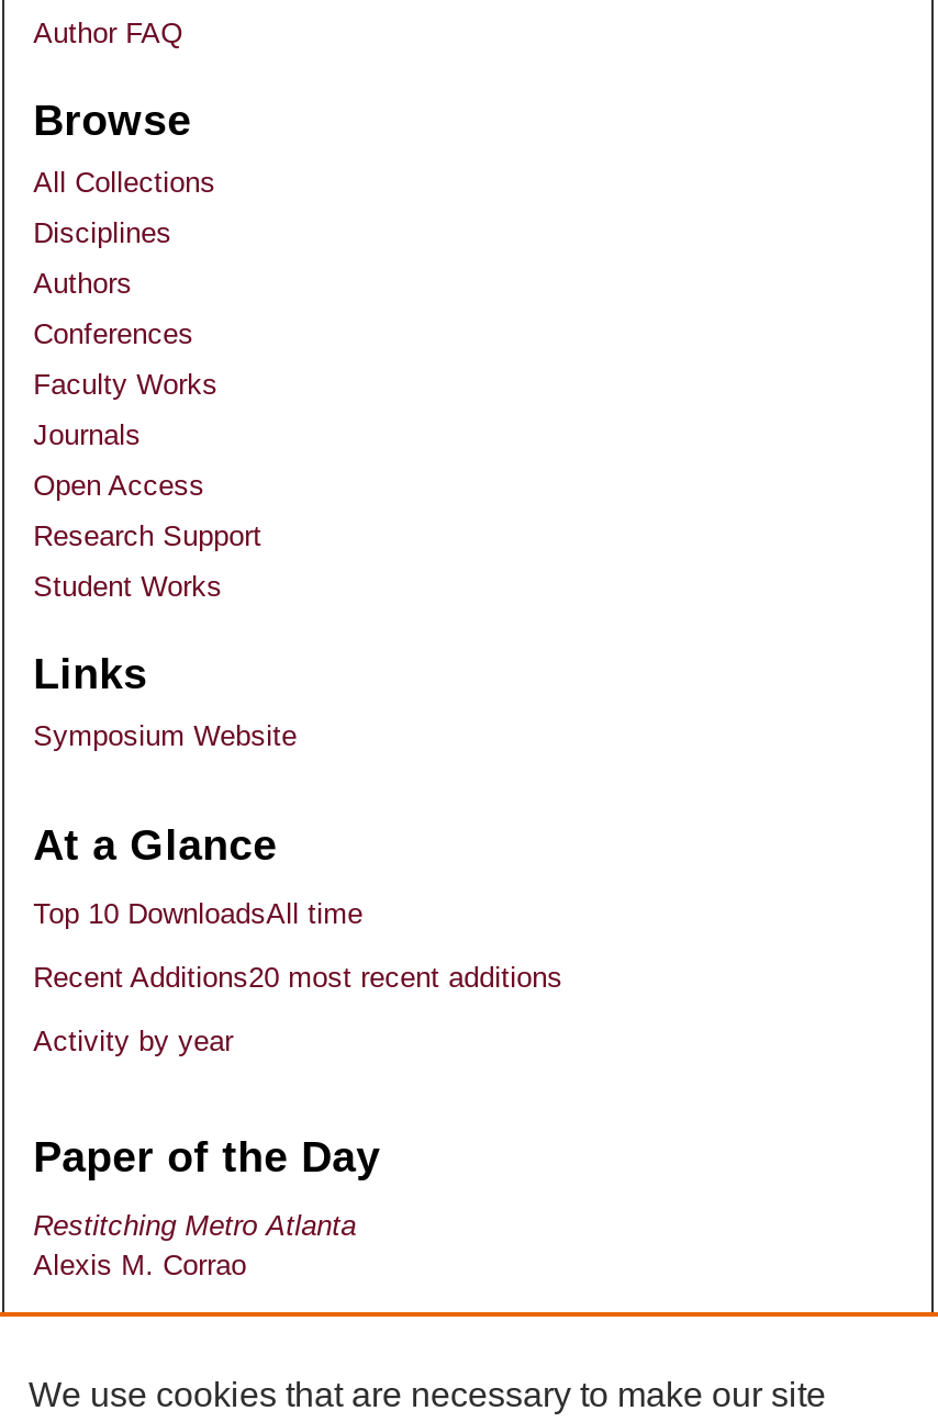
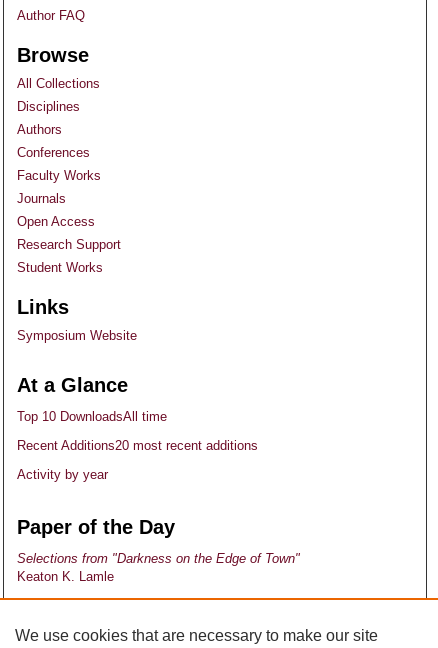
- Restitching Metro Atlanta
- Alexis M. Corrao
+ Selections from "Darkness on the Edge of Town"
+ Keaton K. Lamle
